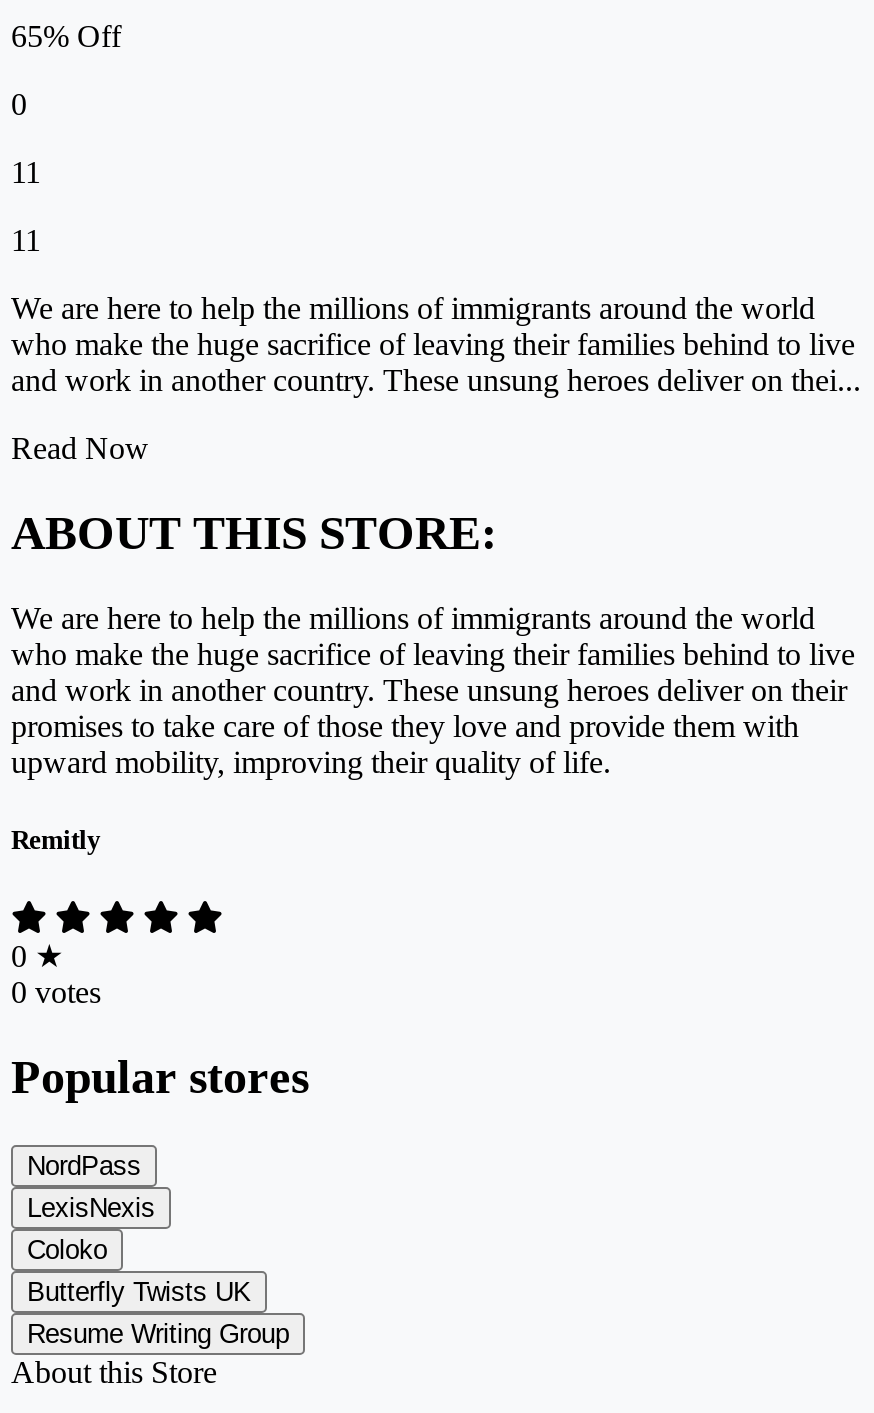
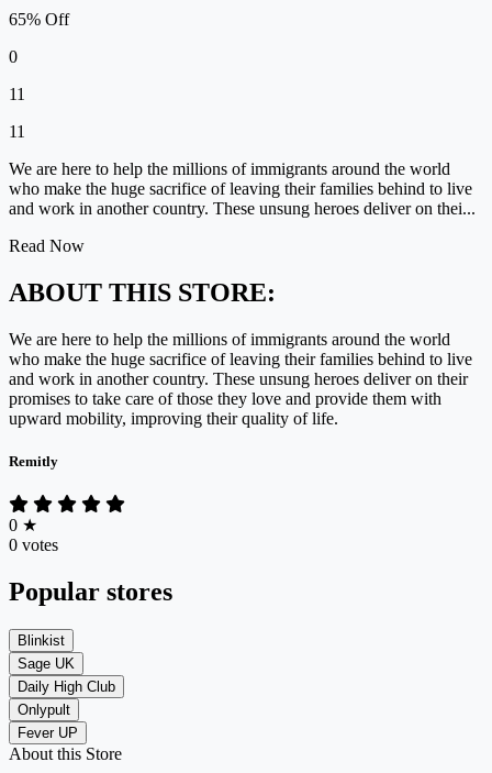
- NordPass
- LexisNexis
- Coloko
- Butterfly Twists UK
- Resume Writing Group
+ Blinkist
+ Sage UK
+ Daily High Club
+ Onlypult
+ Fever UP
